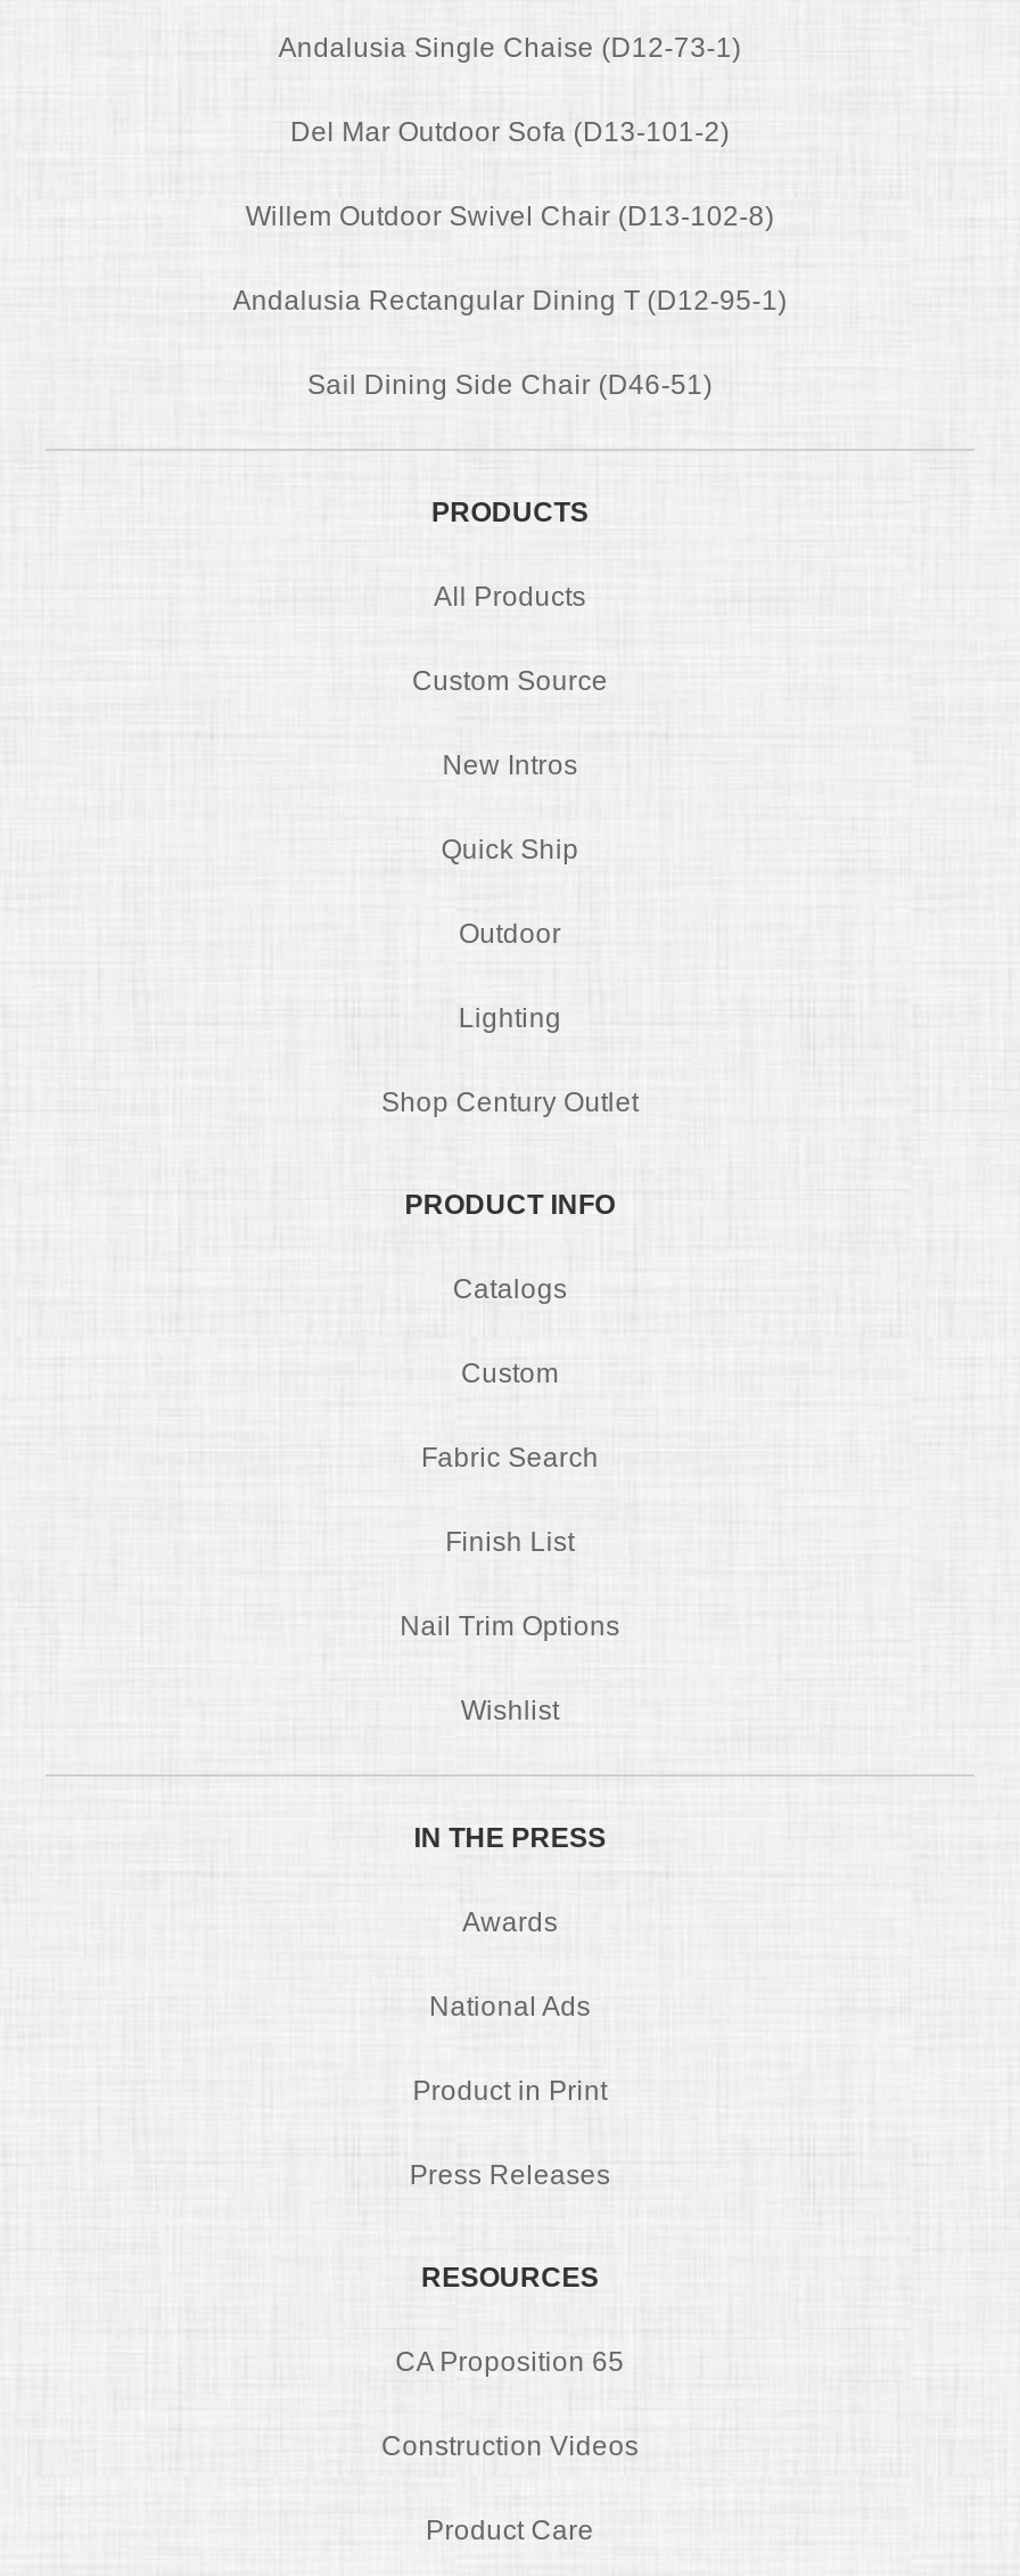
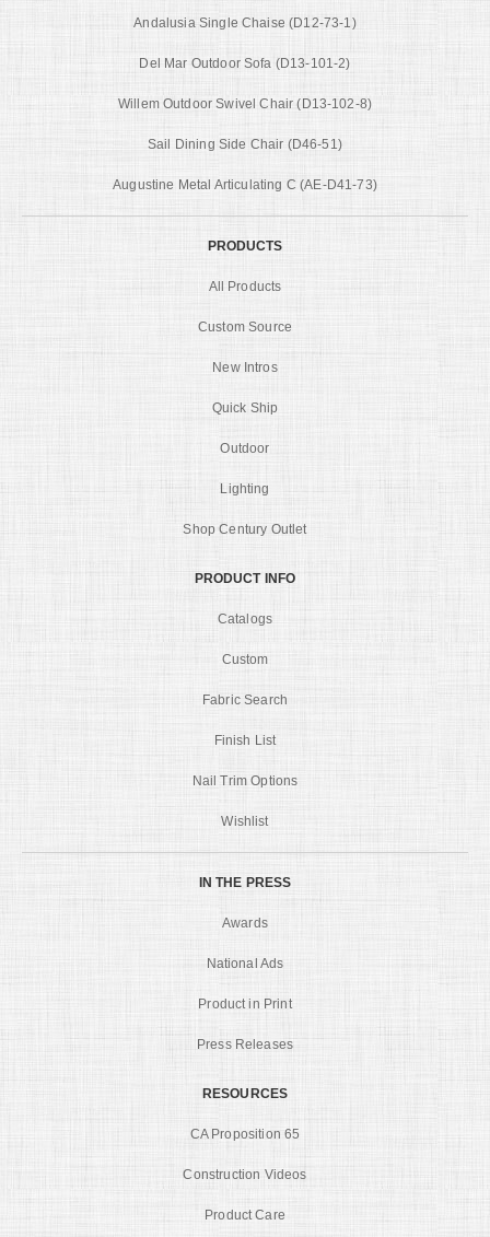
- Andalusia Rectangular Dining T (D12-95-1)

moved up: Sail Dining Side Chair (D46-51)

+ Augustine Metal Articulating C (AE-D41-73)
